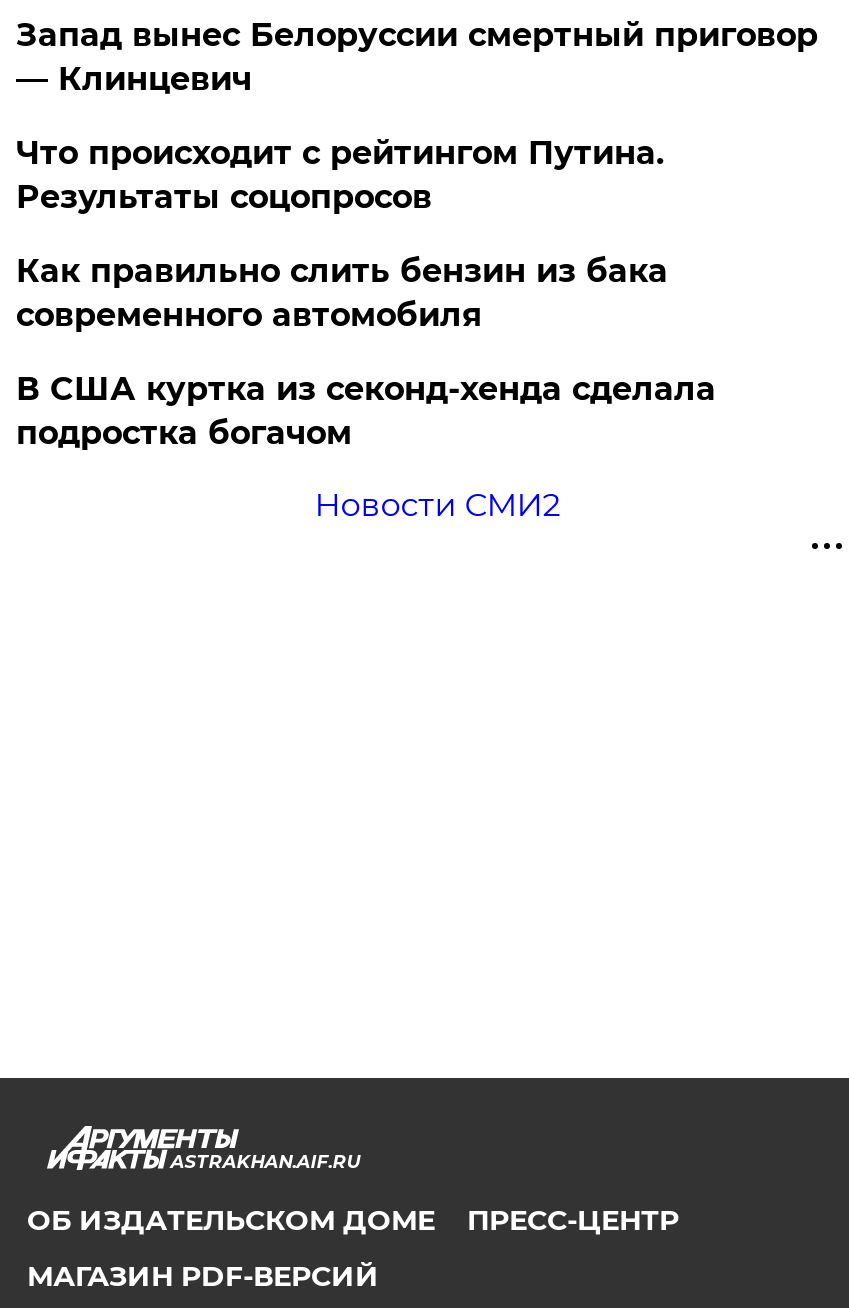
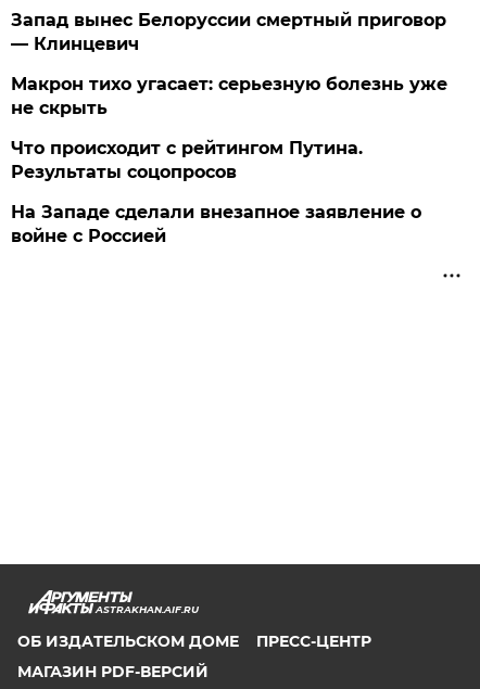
+ Макрон тихо угасает: серьезную болезнь уже
+ не скрыть

moved down: Что происходит с рейтингом Путина. | Результаты соцопросов

- Как правильно слить бензин из бака
- современного автомобиля
- В США куртка из секонд-хенда сделала
- подростка богачом
- Новости СМИ2
+ На Западе сделали внезапное заявление о
+ войне с Россией
